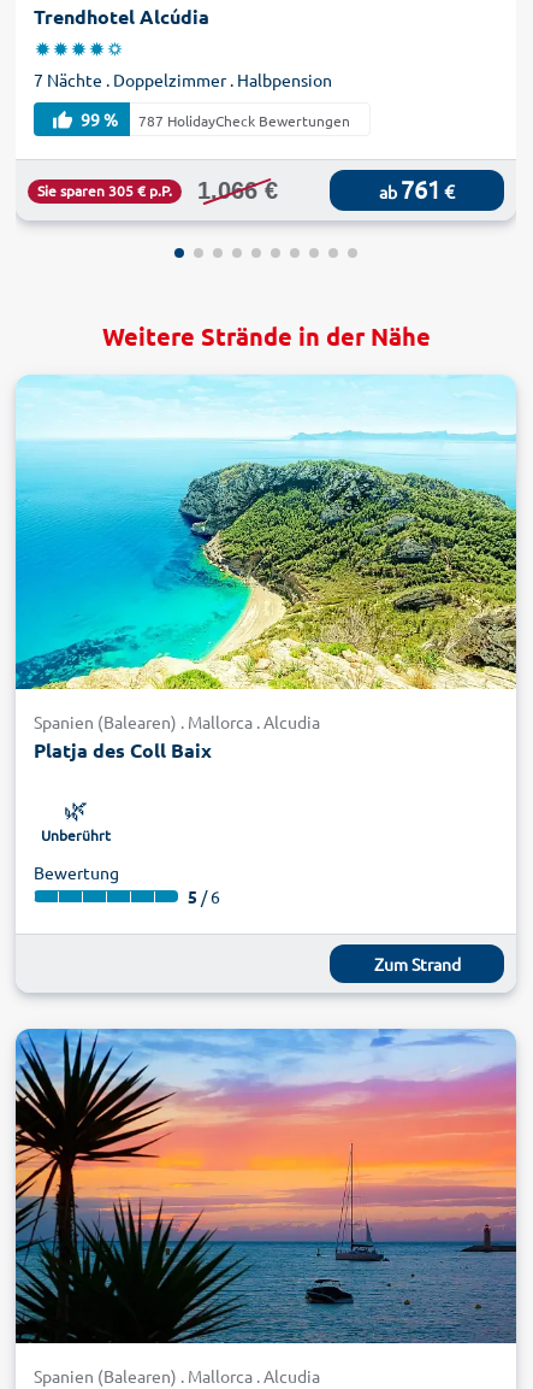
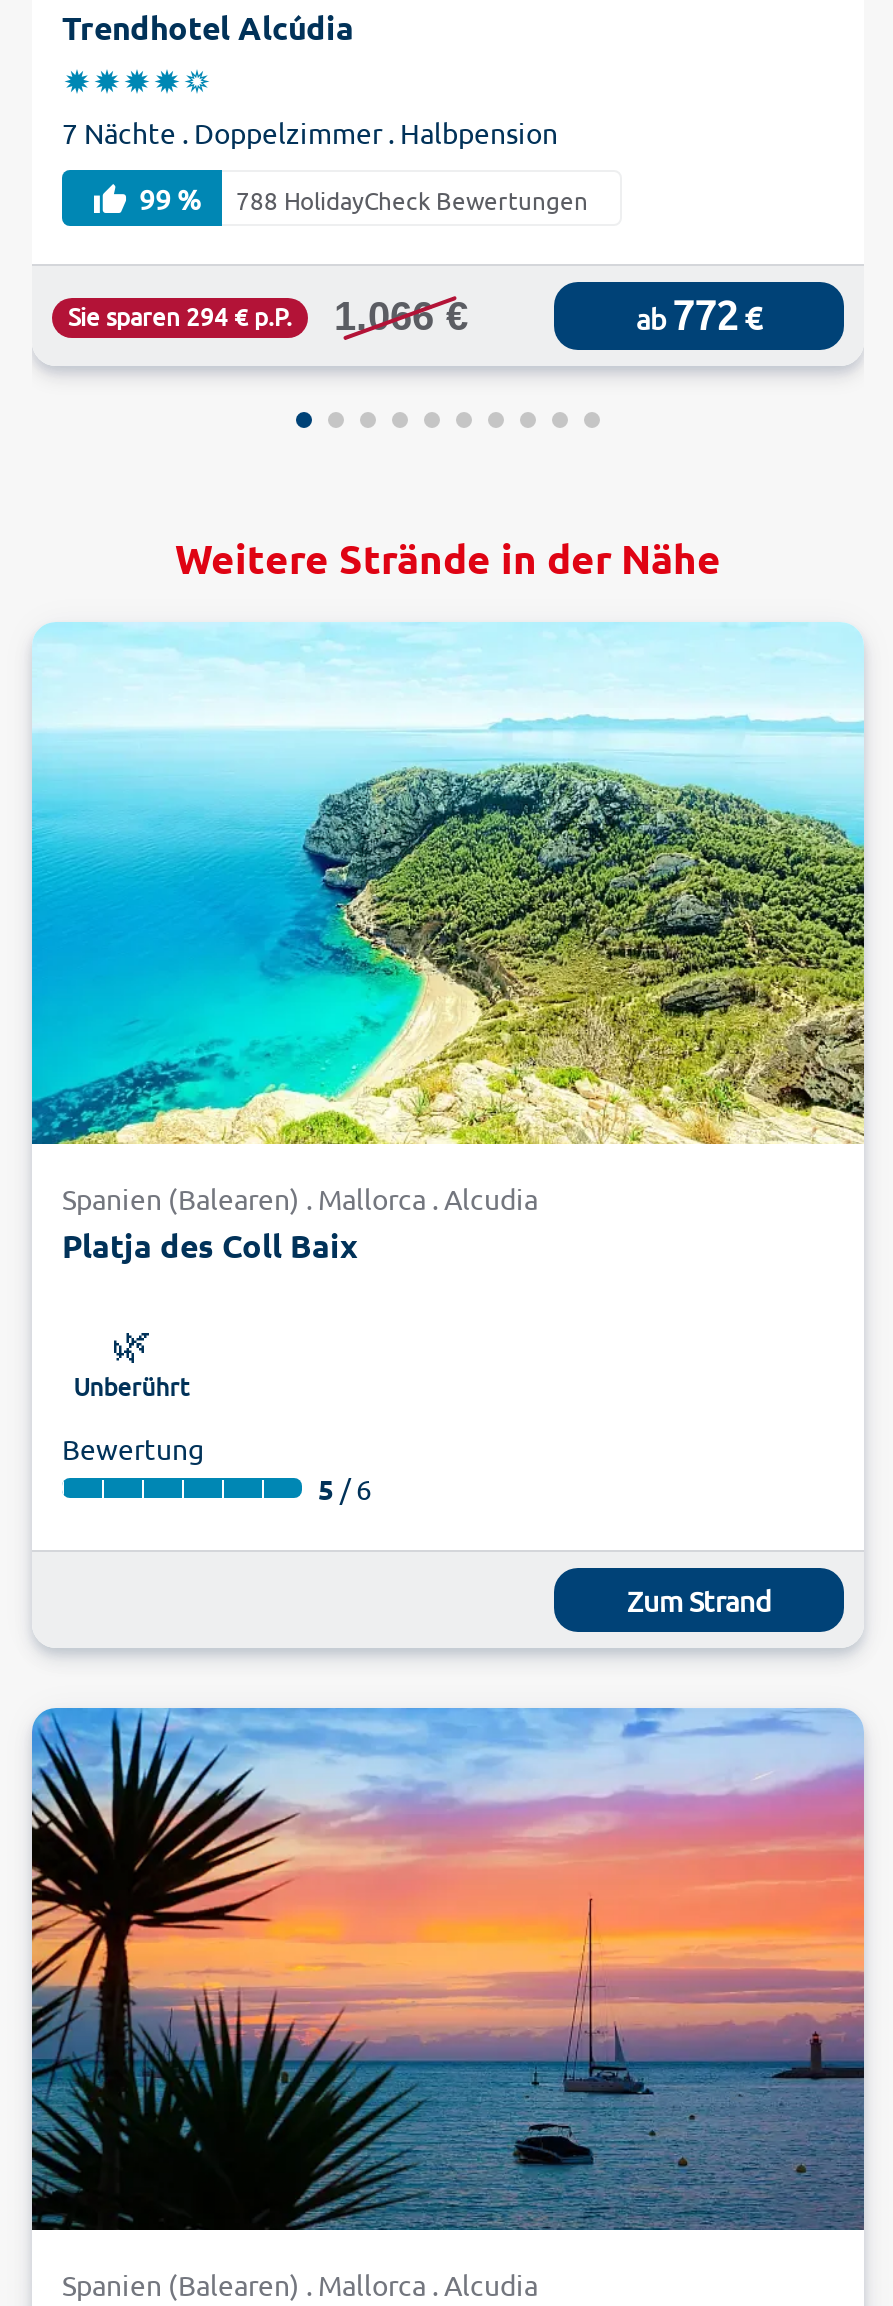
- 787 HolidayCheck Bewertungen
+ 788 HolidayCheck Bewertungen

- Sie sparen 305 € p.P. 1.066 €
+ Sie sparen 294 € p.P. 1.066 €

- ab761 €
+ ab772 €
